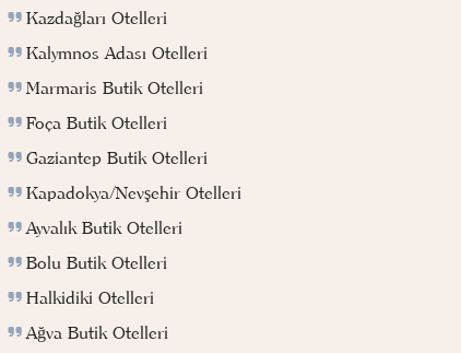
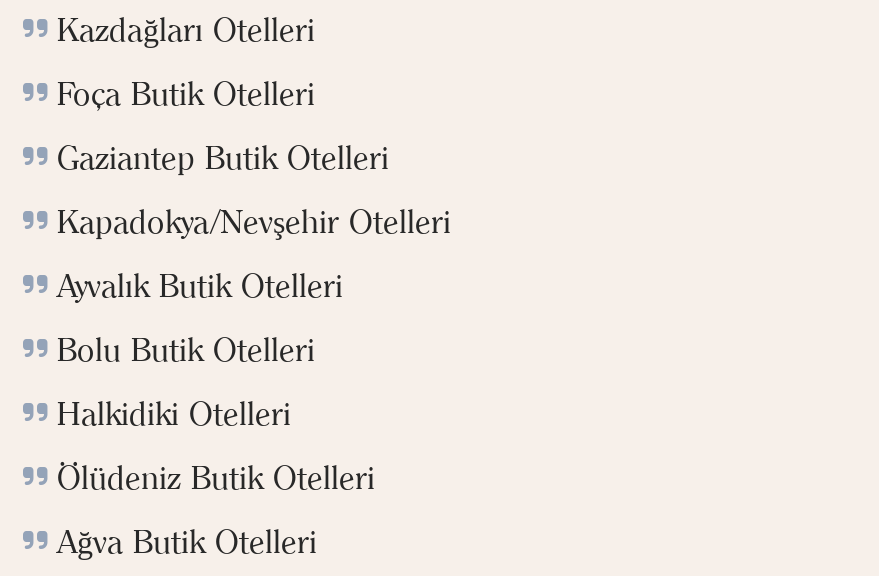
- Kalymnos Adası Otelleri
- Marmaris Butik Otelleri

moved up: Foça Butik Otelleri | Gaziantep Butik Otelleri | Kapadokya/Nevşehir Otelleri | Ayvalık Butik Otelleri | Bolu Butik Otelleri | Halkidiki Otelleri

+ Ölüdeniz Butik Otelleri
